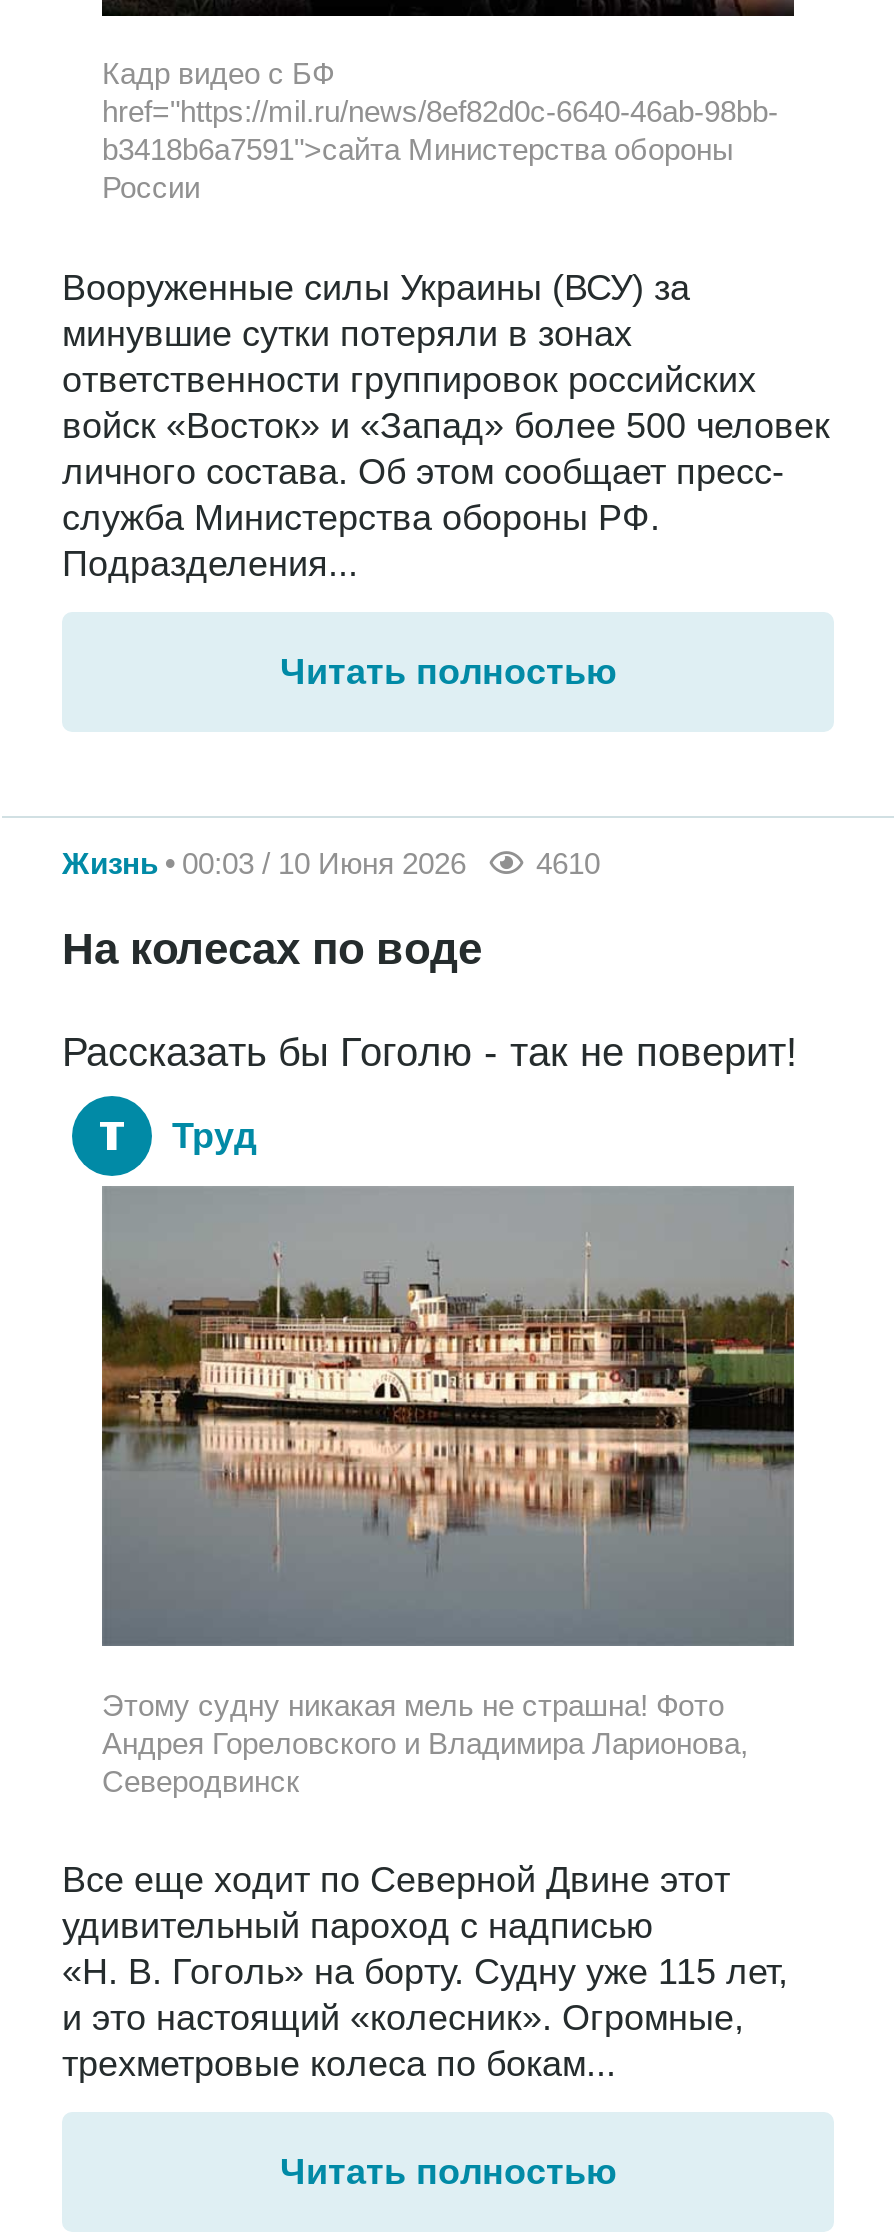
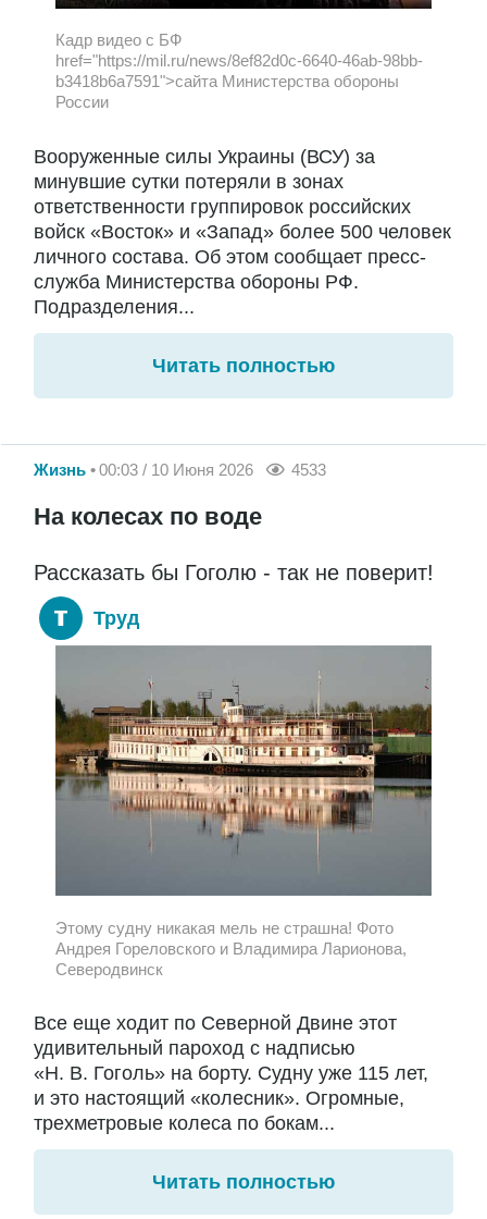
- 4610
+ 4533
